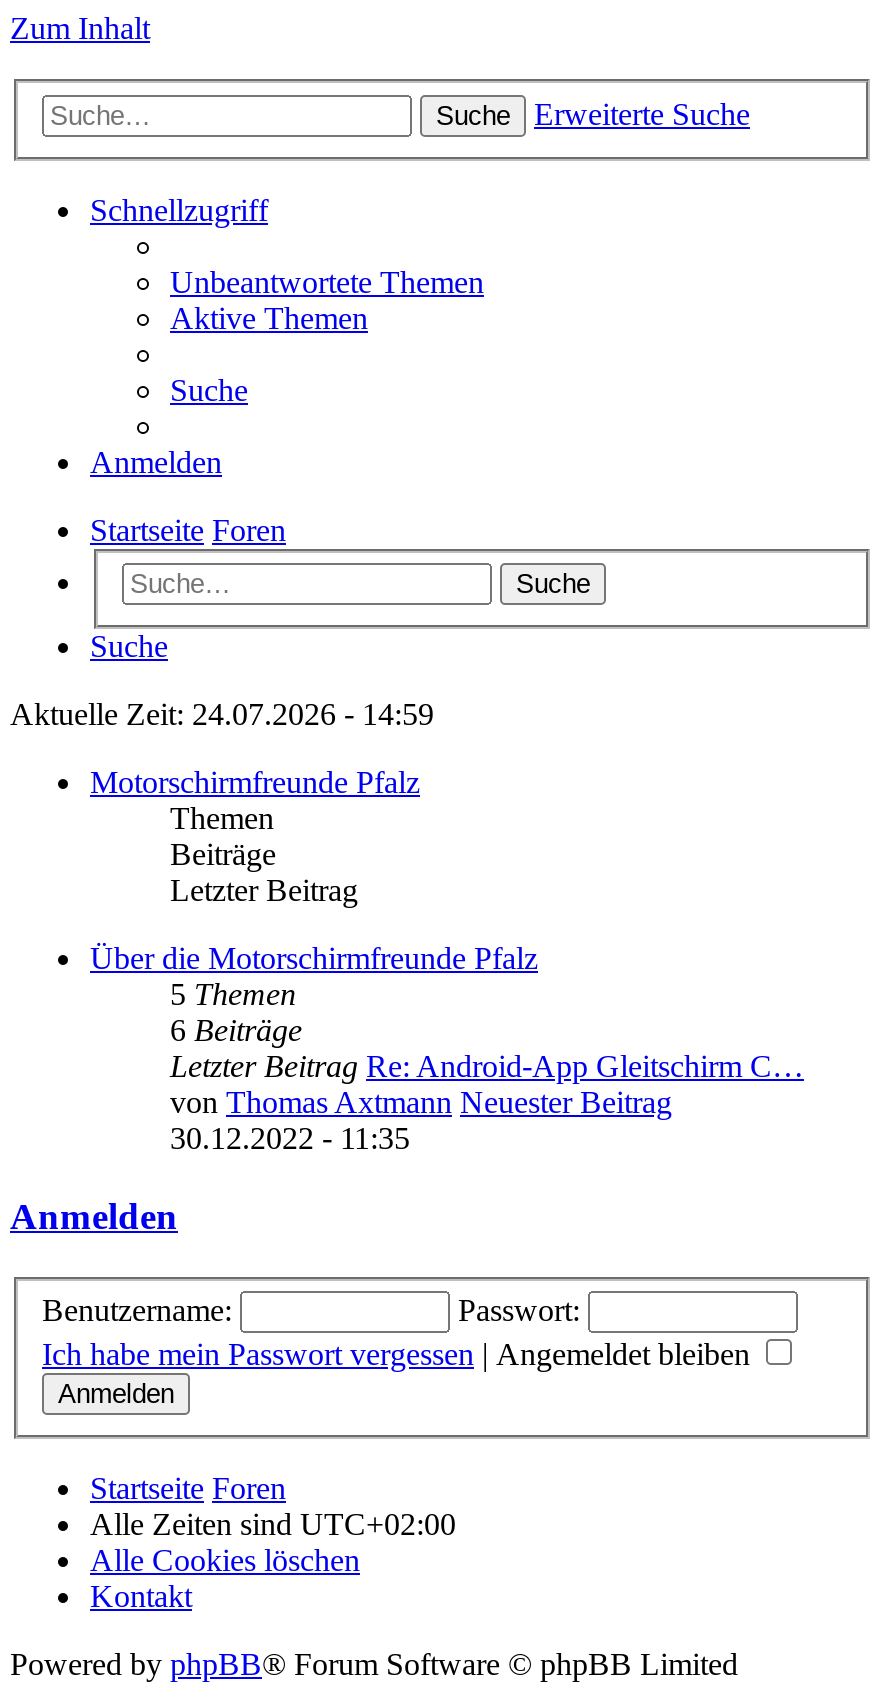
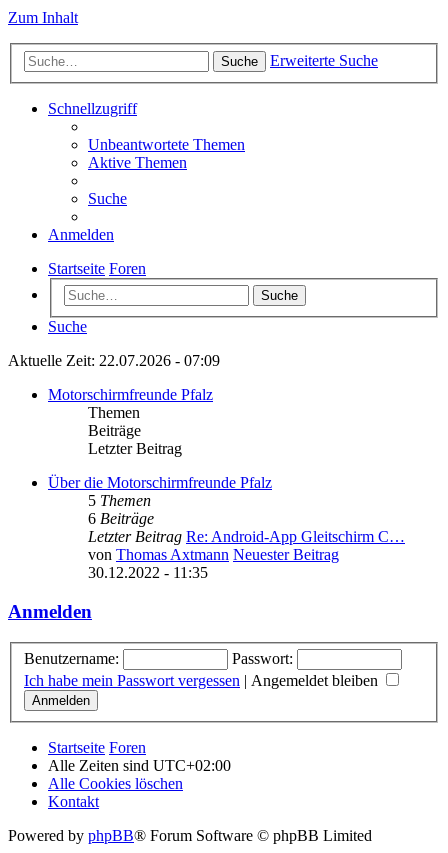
- Aktuelle Zeit: 24.07.2026 - 14:59
+ Aktuelle Zeit: 22.07.2026 - 07:09
